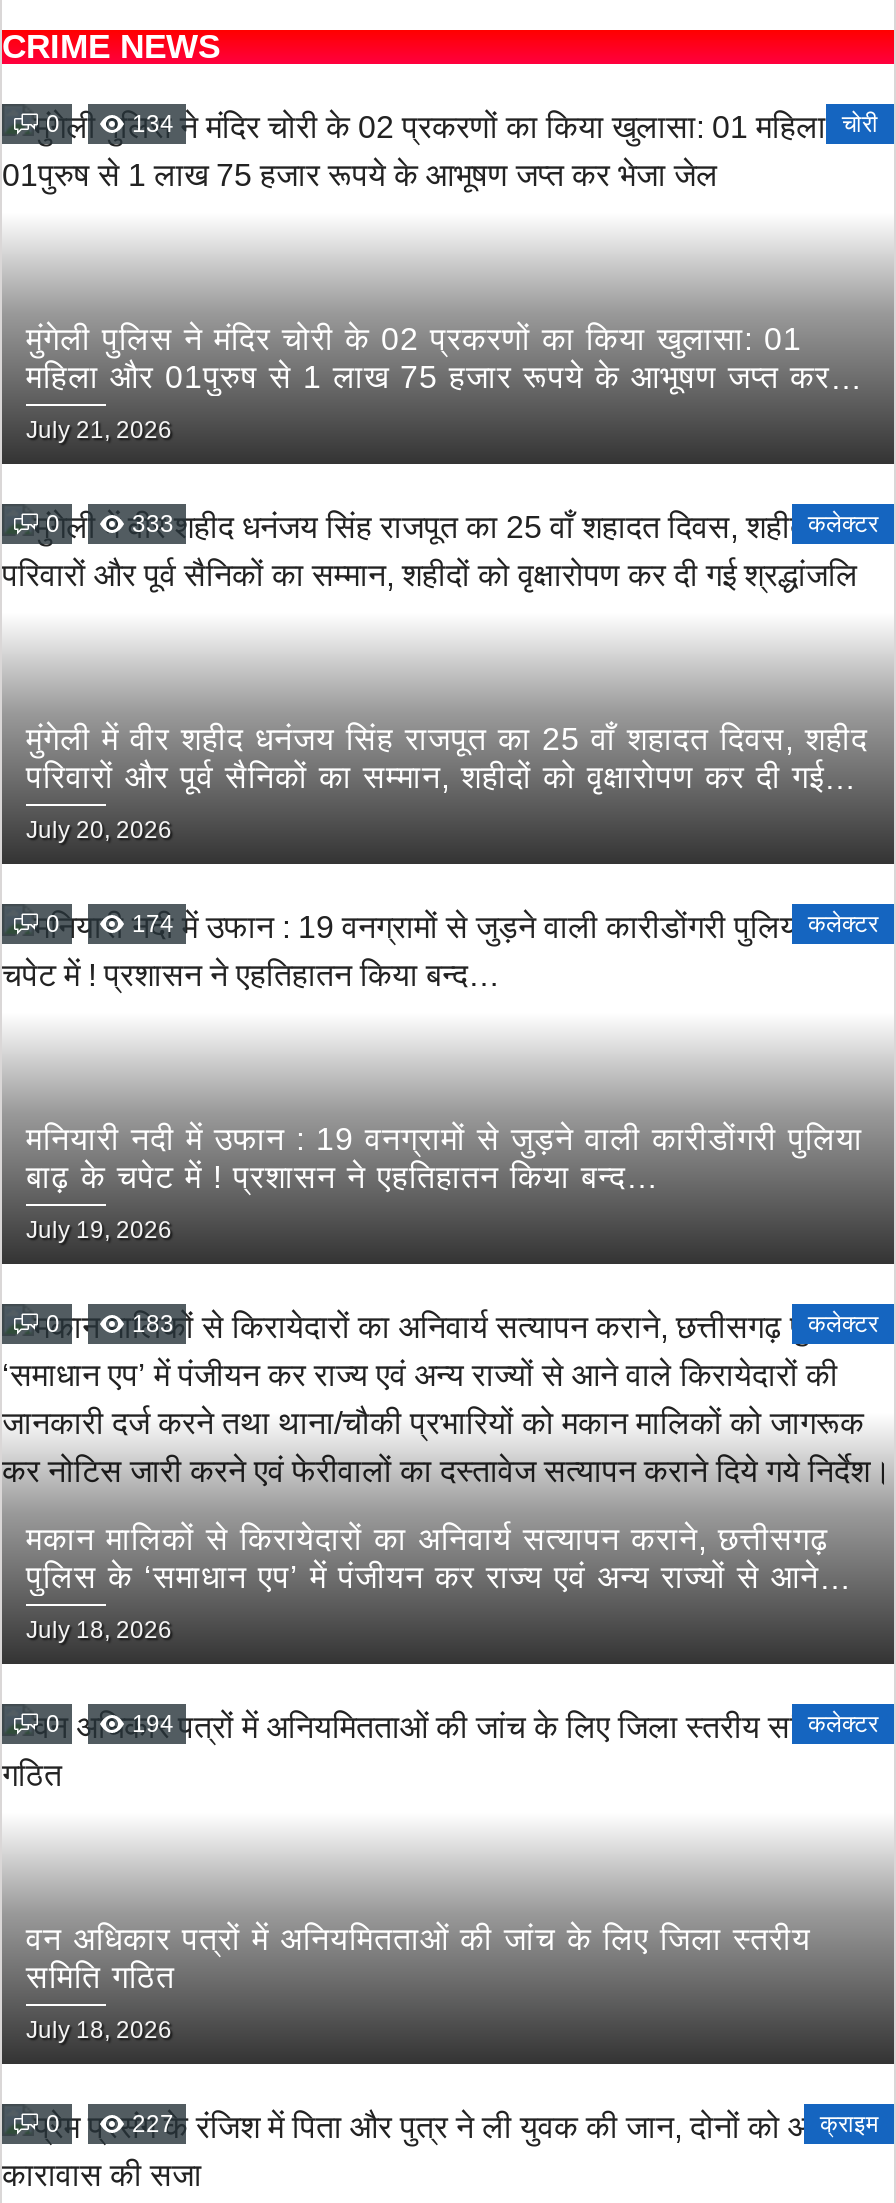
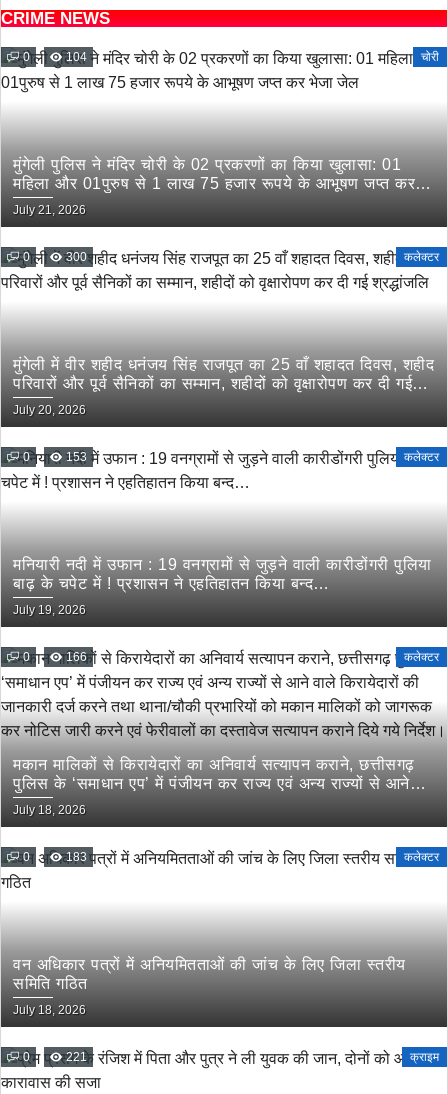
- 134
+ 104

- 333
+ 300

- 174
+ 153

- 183
+ 166

- 194
+ 183

- 227
+ 221
